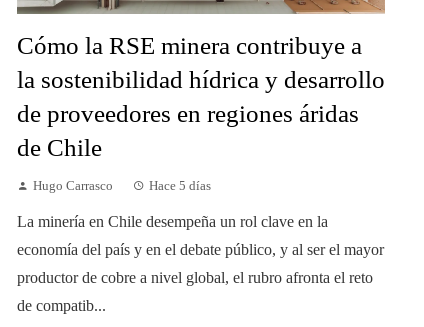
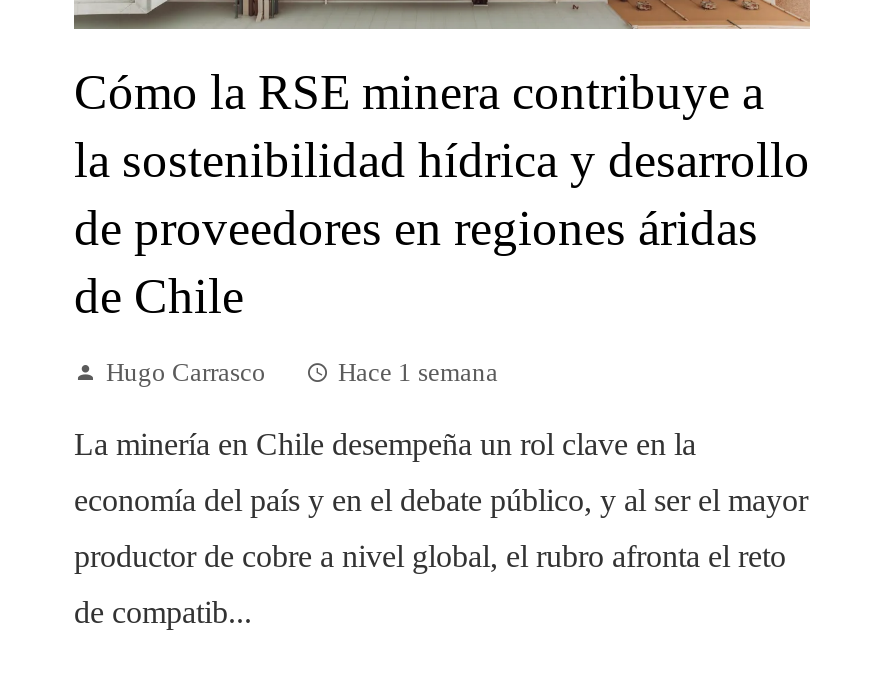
- Hace 5 días
+ Hace 1 semana
